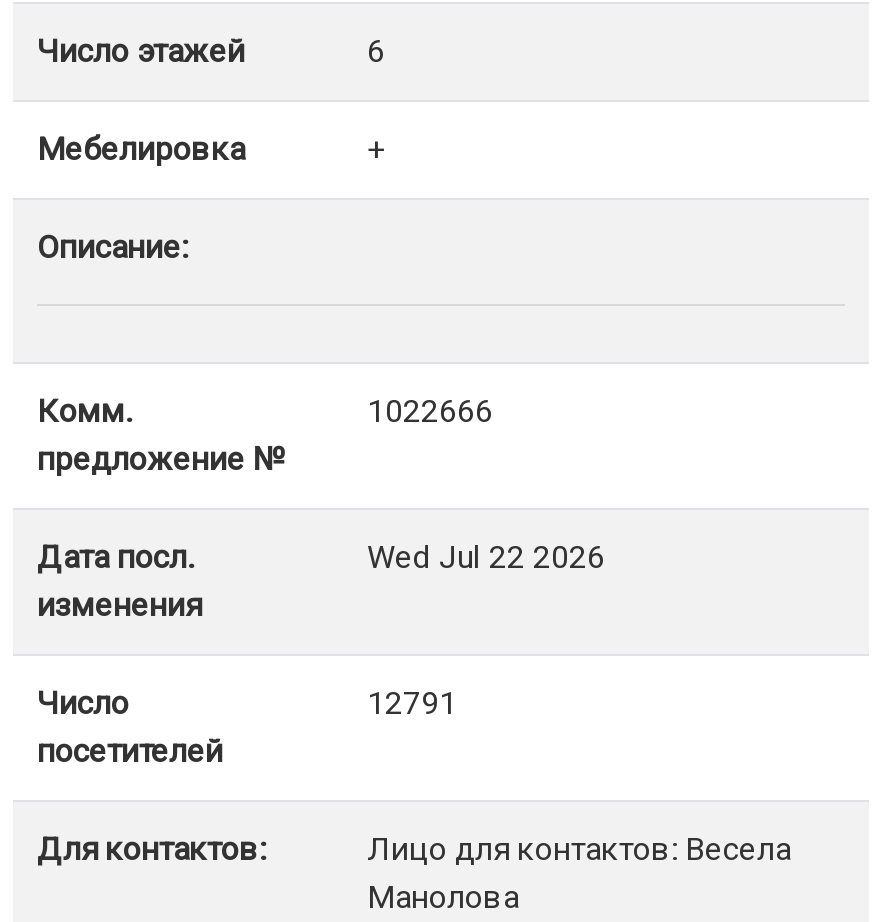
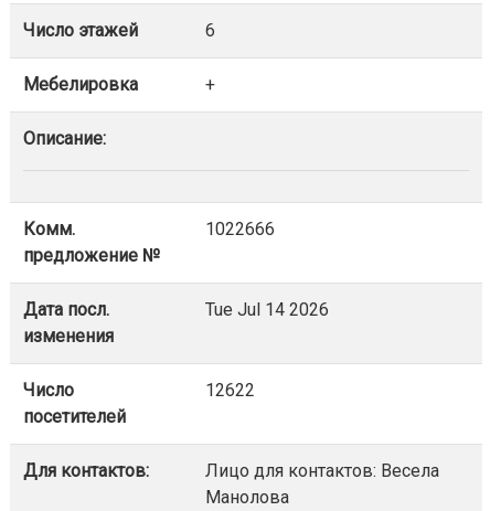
- Wed Jul 22 2026
+ Tue Jul 14 2026

- 12791
+ 12622
